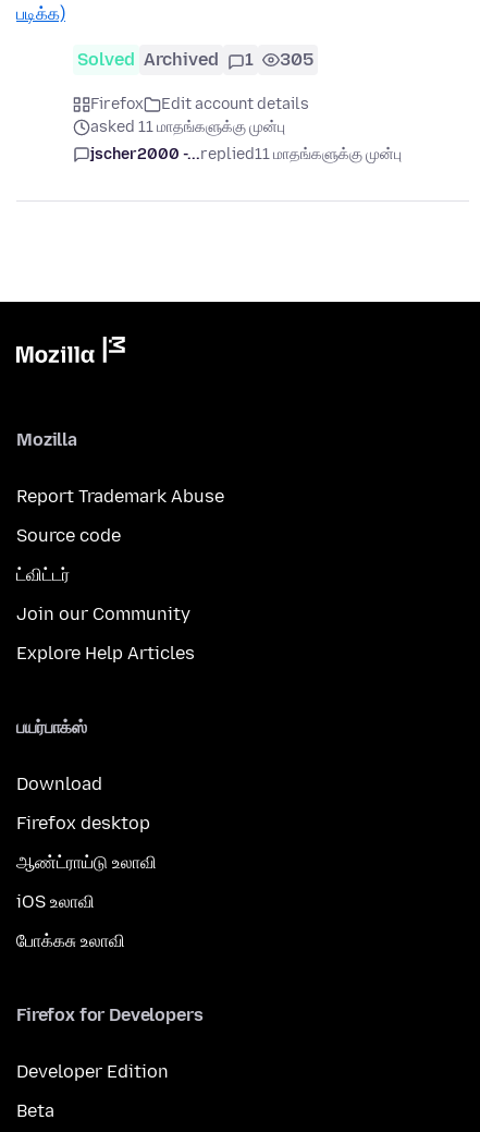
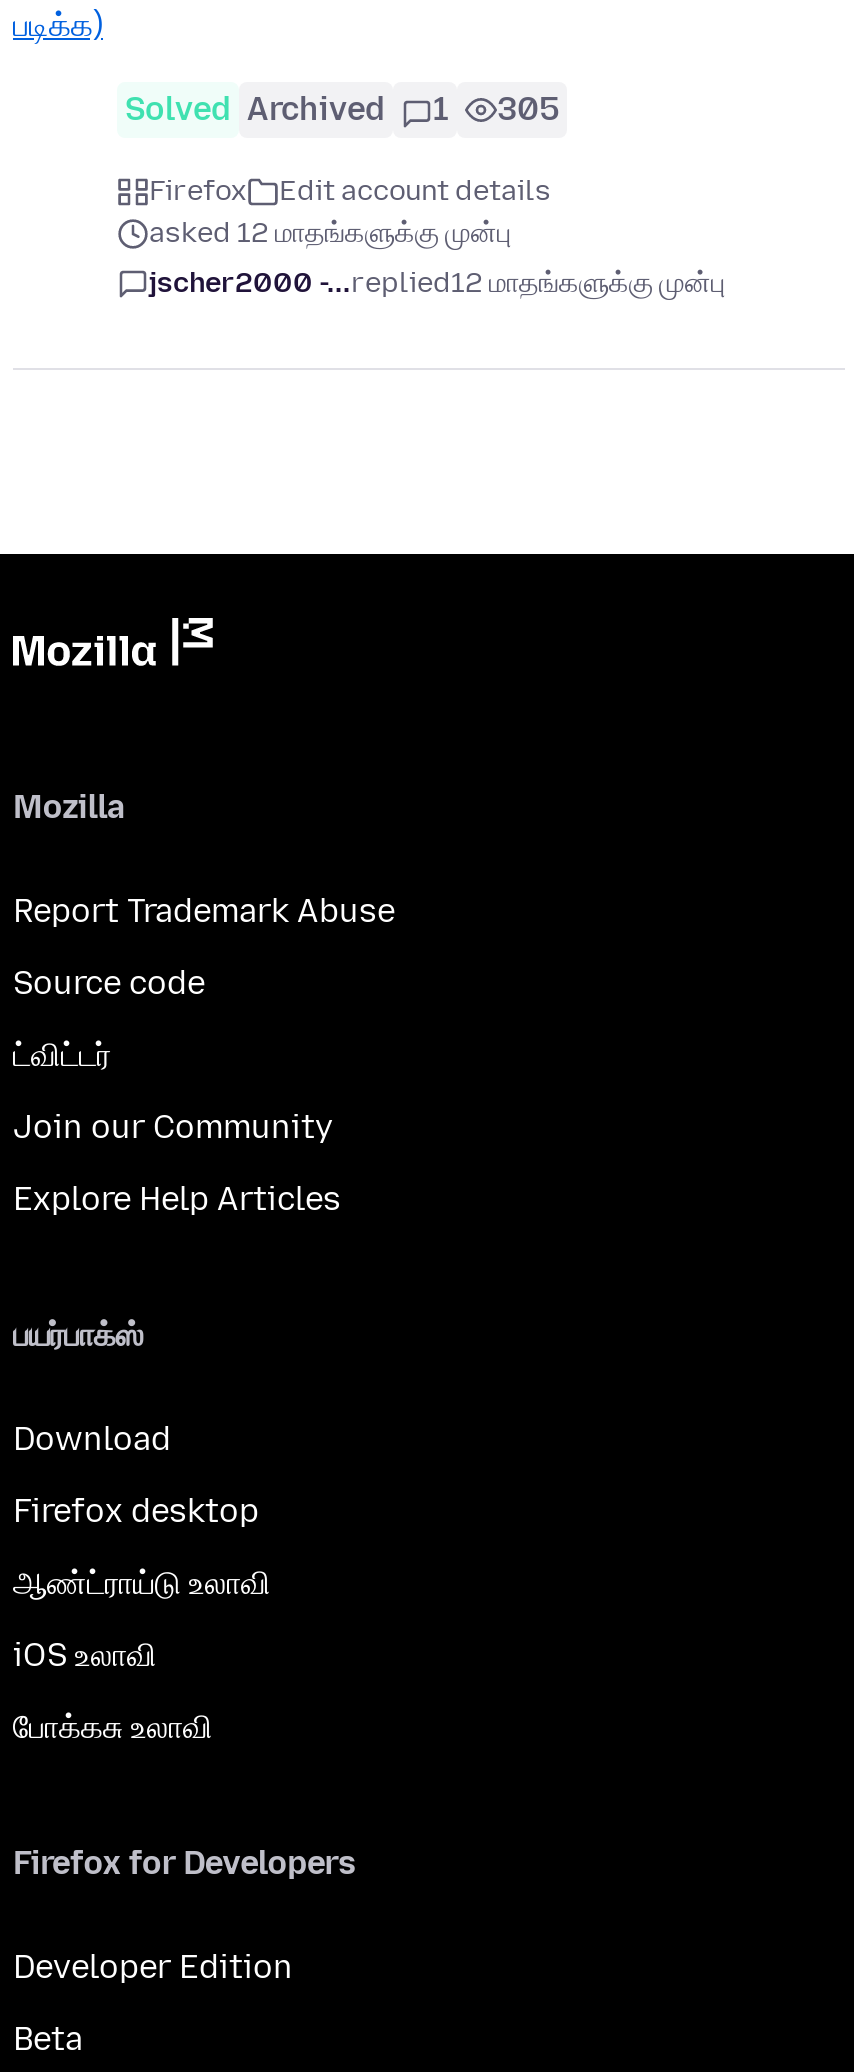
- asked 11 மாதங்களுக்கு முன்பு
+ asked 12 மாதங்களுக்கு முன்பு

- jscher2000 -...replied11 மாதங்களுக்கு முன்பு
+ jscher2000 -...replied12 மாதங்களுக்கு முன்பு
